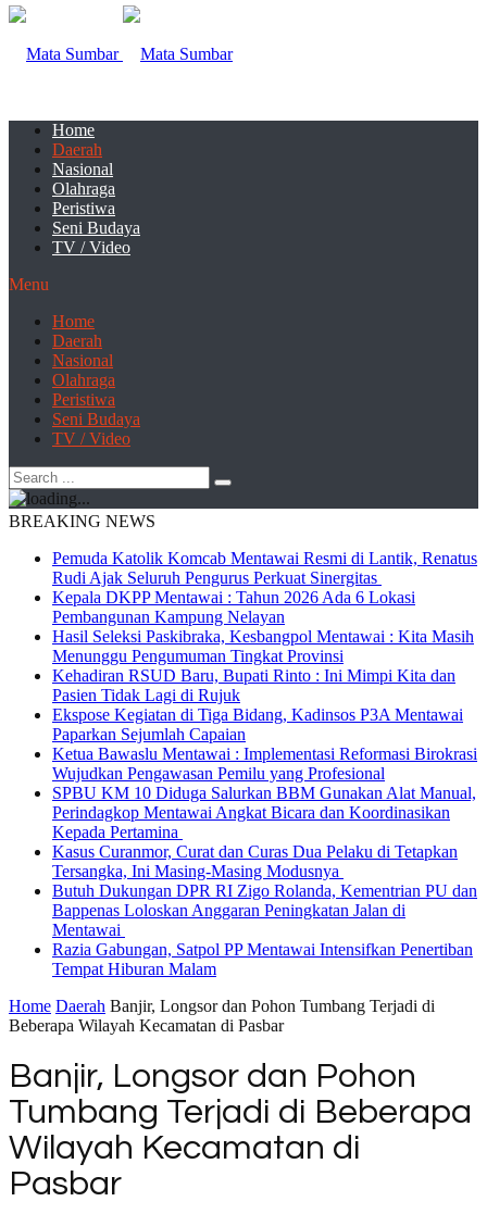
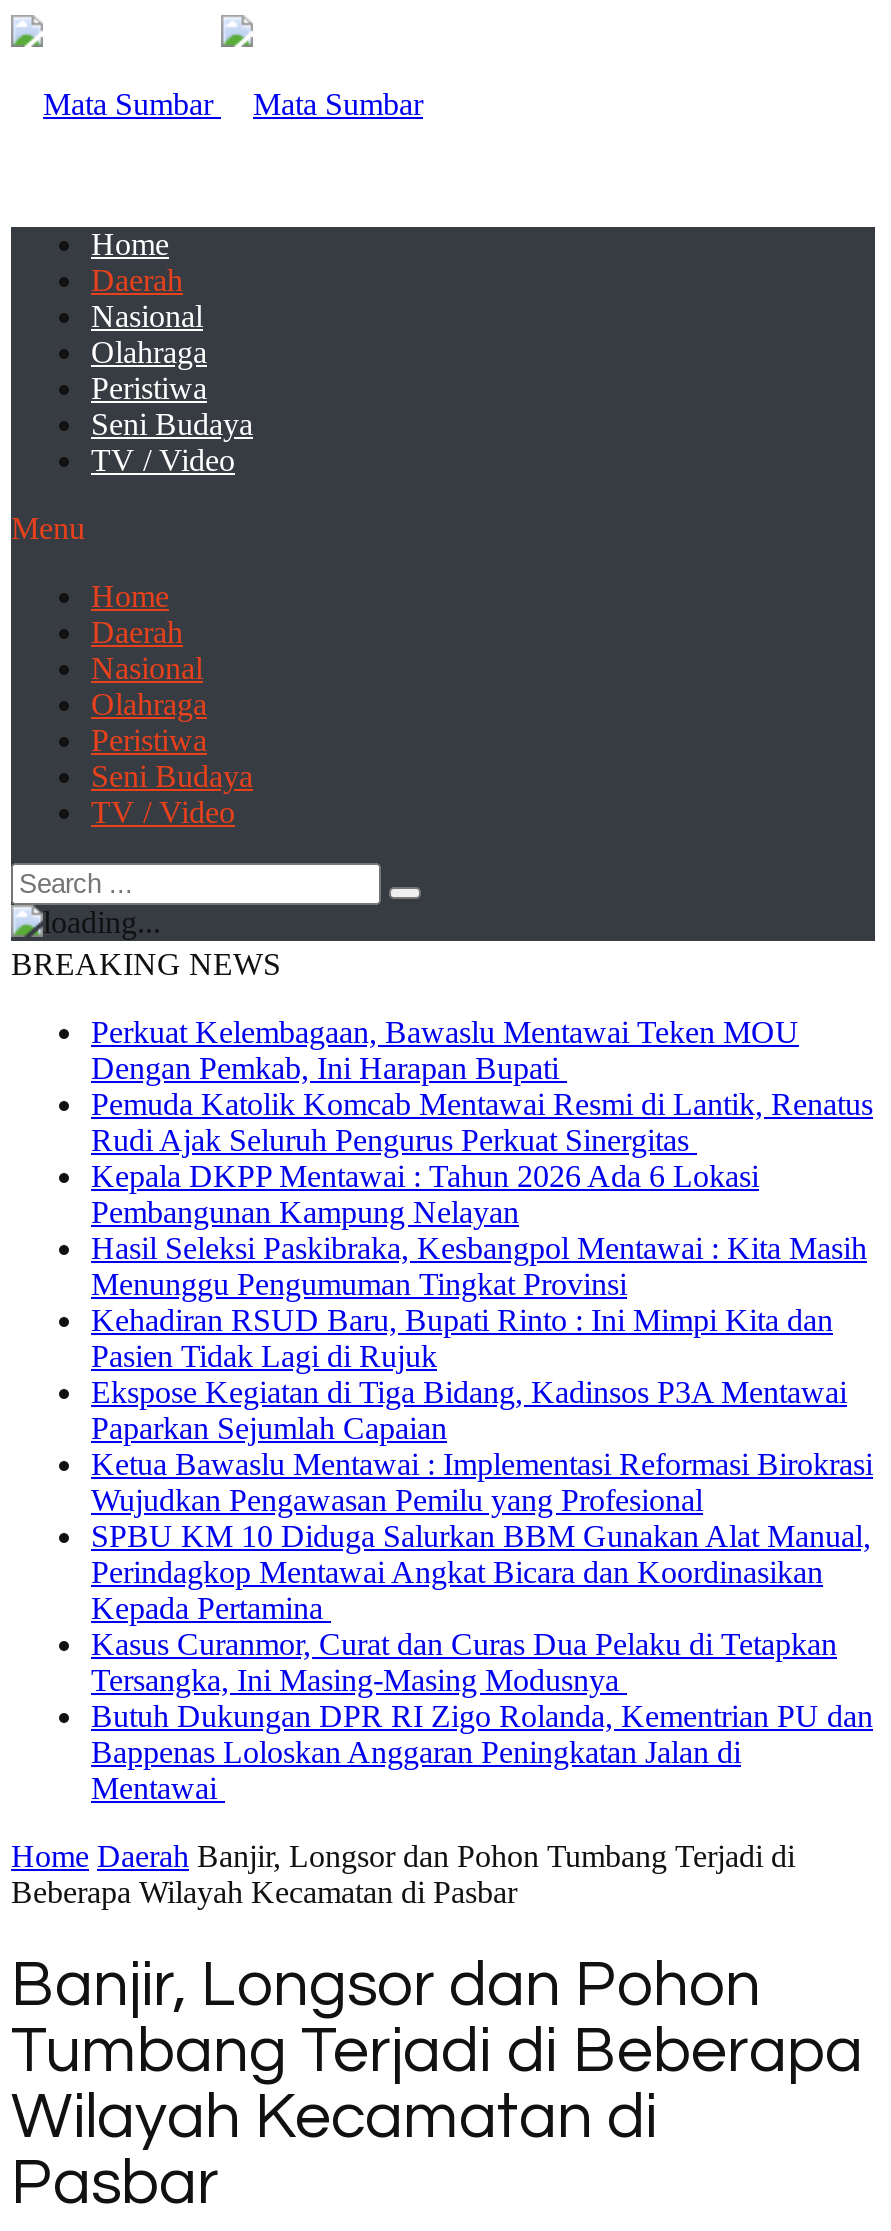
+ Perkuat Kelembagaan, Bawaslu Mentawai Teken MOU
+ Dengan Pemkab, Ini Harapan Bupati

moved down: Pemuda Katolik Komcab Mentawai Resmi di Lantik, Renatus | Rudi Ajak Seluruh Pengurus Perkuat Sinergitas | Kepala DKPP Mentawai : Tahun 2026 Ada 6 Lokasi | ... | Bappenas Loloskan Anggaran Peningkatan Jalan di | Mentawai

- Razia Gabungan, Satpol PP Mentawai Intensifkan Penertiban
- Tempat Hiburan Malam
